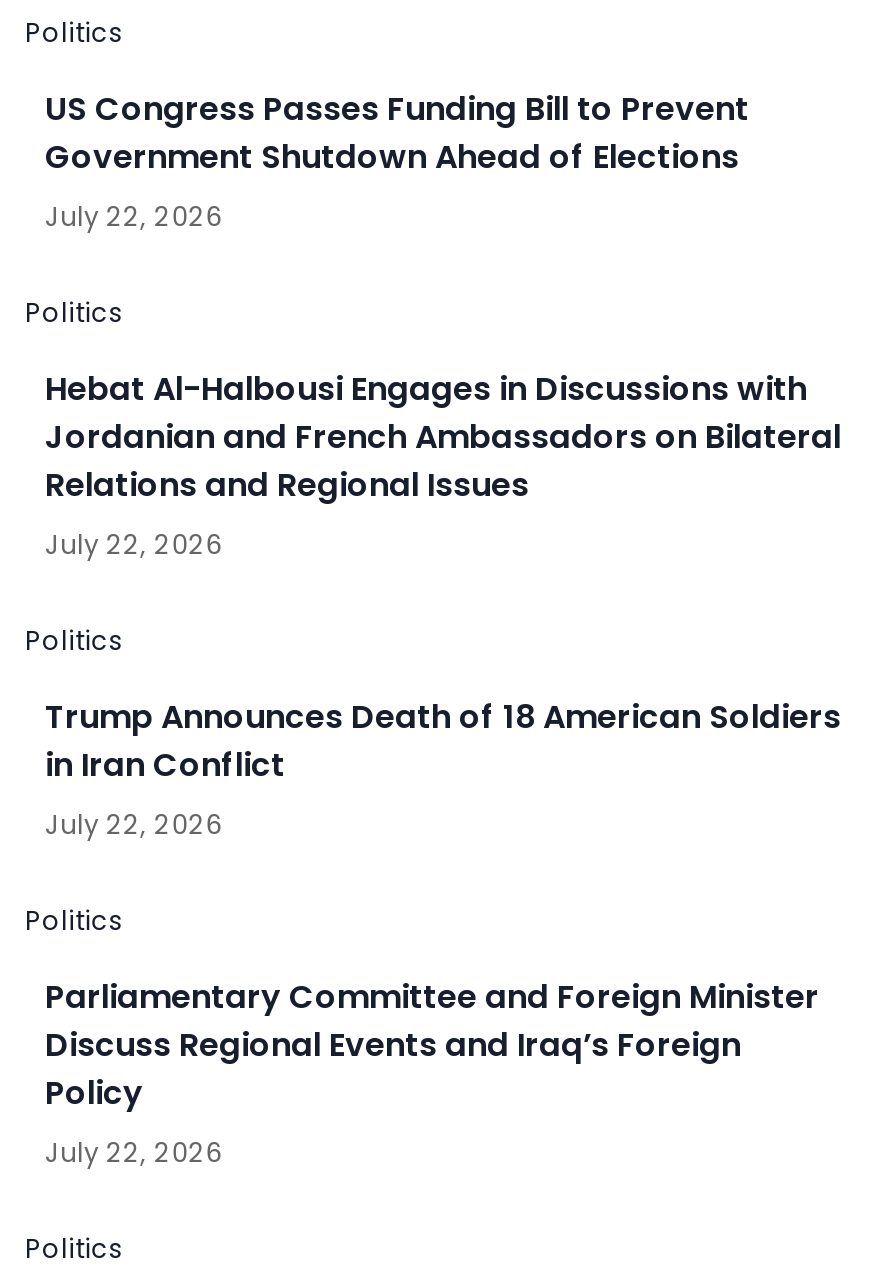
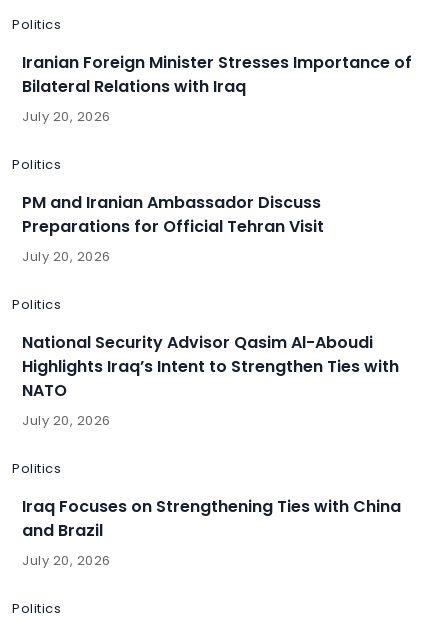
- US Congress Passes Funding Bill to Prevent
- Government Shutdown Ahead of Elections
- July 22, 2026
+ Iranian Foreign Minister Stresses Importance of
+ Bilateral Relations with Iraq
+ July 20, 2026

- Hebat Al-Halbousi Engages in Discussions with
- Jordanian and French Ambassadors on Bilateral
- Relations and Regional Issues
- July 22, 2026
+ PM and Iranian Ambassador Discuss
+ Preparations for Official Tehran Visit
+ July 20, 2026

- Trump Announces Death of 18 American Soldiers
- in Iran Conflict
- July 22, 2026
+ National Security Advisor Qasim Al-Aboudi
+ Highlights Iraq’s Intent to Strengthen Ties with
+ NATO
+ July 20, 2026

- Parliamentary Committee and Foreign Minister
- Discuss Regional Events and Iraq’s Foreign
- Policy
- July 22, 2026
+ Iraq Focuses on Strengthening Ties with China
+ and Brazil
+ July 20, 2026
